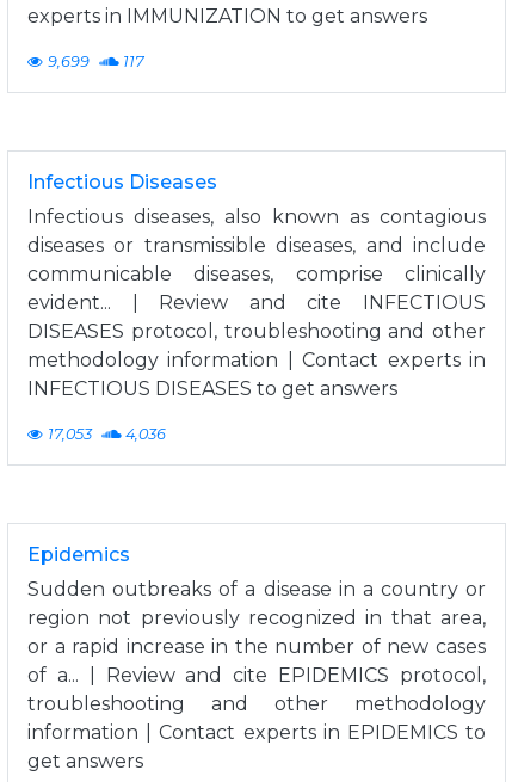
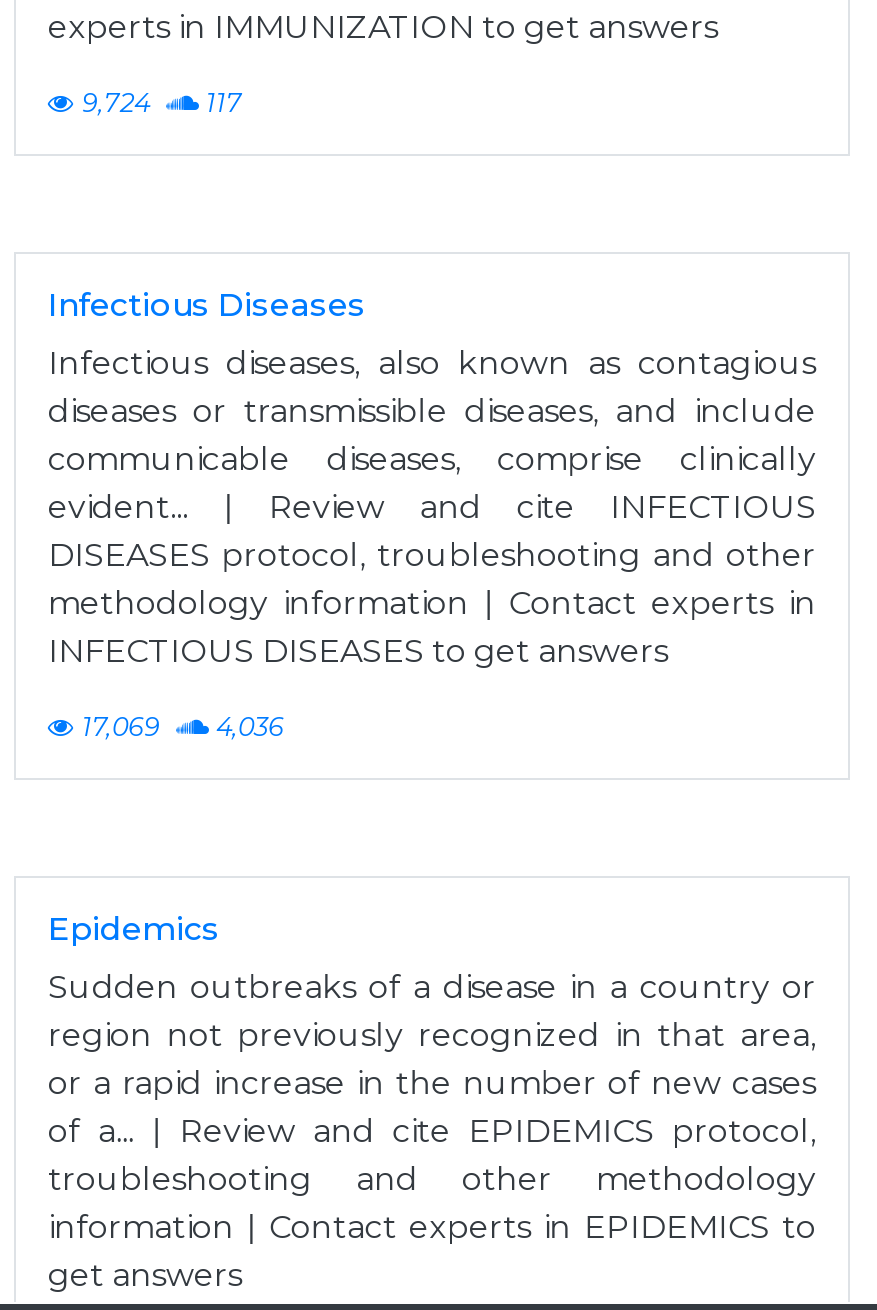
- 9,699 117
+ 9,724 117

- 17,053 4,036
+ 17,069 4,036
